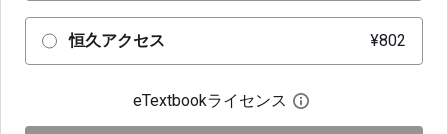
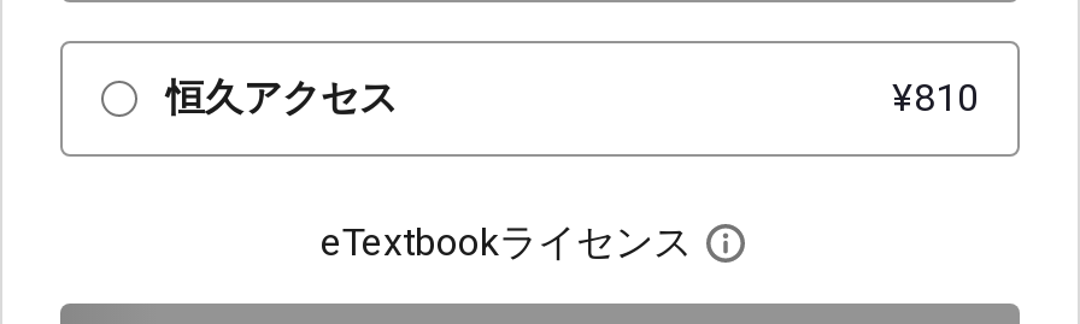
- ¥802
+ ¥810
